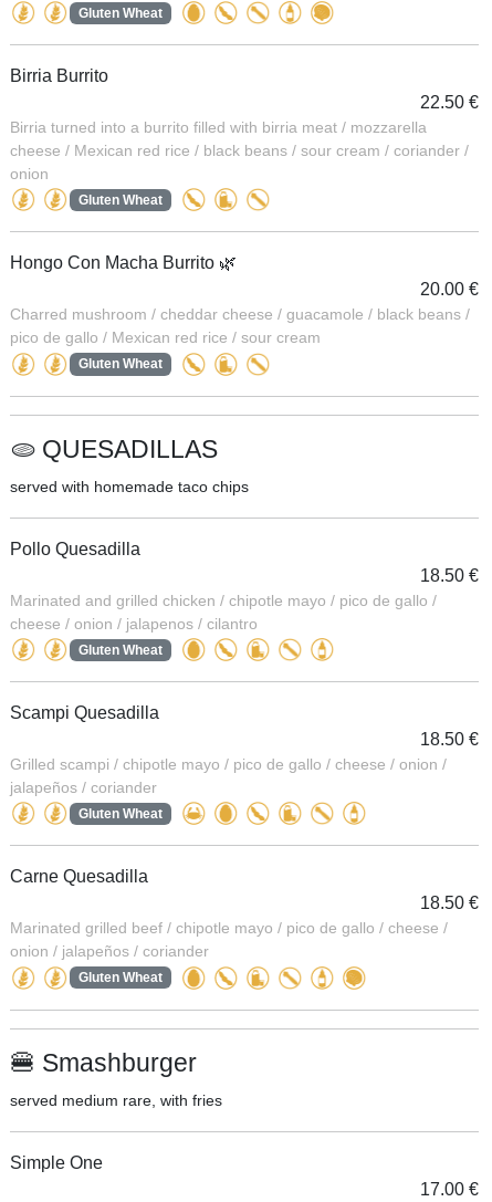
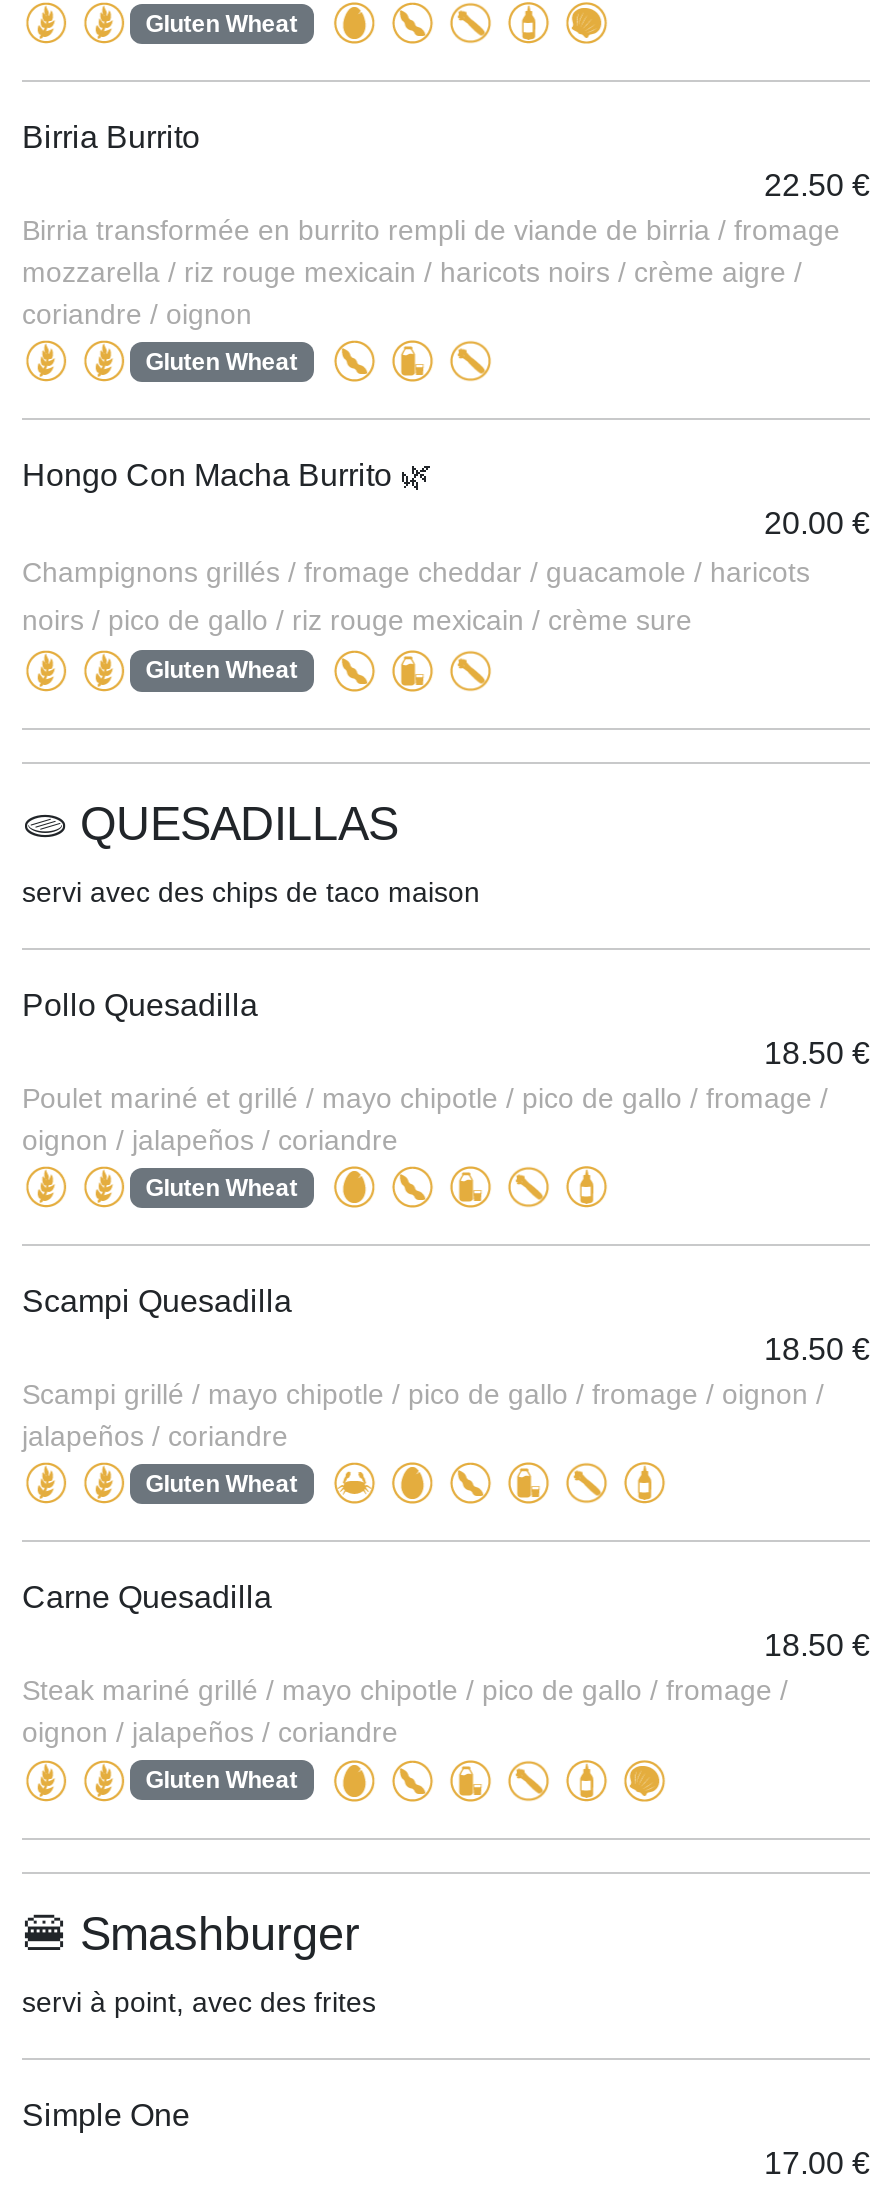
- Birria turned into a burrito filled with birria meat / mozzarella
- cheese / Mexican red rice / black beans / sour cream / coriander /
- onion
+ Birria transformée en burrito rempli de viande de birria / fromage
+ mozzarella / riz rouge mexicain / haricots noirs / crème aigre /
+ coriandre / oignon

- Charred mushroom / cheddar cheese / guacamole / black beans /
- pico de gallo / Mexican red rice / sour cream
+ Champignons grillés / fromage cheddar / guacamole / haricots
+ noirs / pico de gallo / riz rouge mexicain / crème sure

- served with homemade taco chips
+ servi avec des chips de taco maison

- Marinated and grilled chicken / chipotle mayo / pico de gallo /
- cheese / onion / jalapenos / cilantro
+ Poulet mariné et grillé / mayo chipotle / pico de gallo / fromage /
+ oignon / jalapeños / coriandre

- Grilled scampi / chipotle mayo / pico de gallo / cheese / onion /
+ Scampi grillé / mayo chipotle / pico de gallo / fromage / oignon /

- jalapeños / coriander
+ jalapeños / coriandre

- Marinated grilled beef / chipotle mayo / pico de gallo / cheese /
+ Steak mariné grillé / mayo chipotle / pico de gallo / fromage /

- onion / jalapeños / coriander
+ oignon / jalapeños / coriandre

- served medium rare, with fries
+ servi à point, avec des frites
